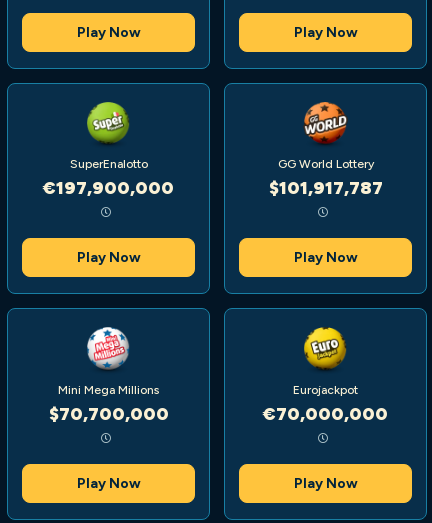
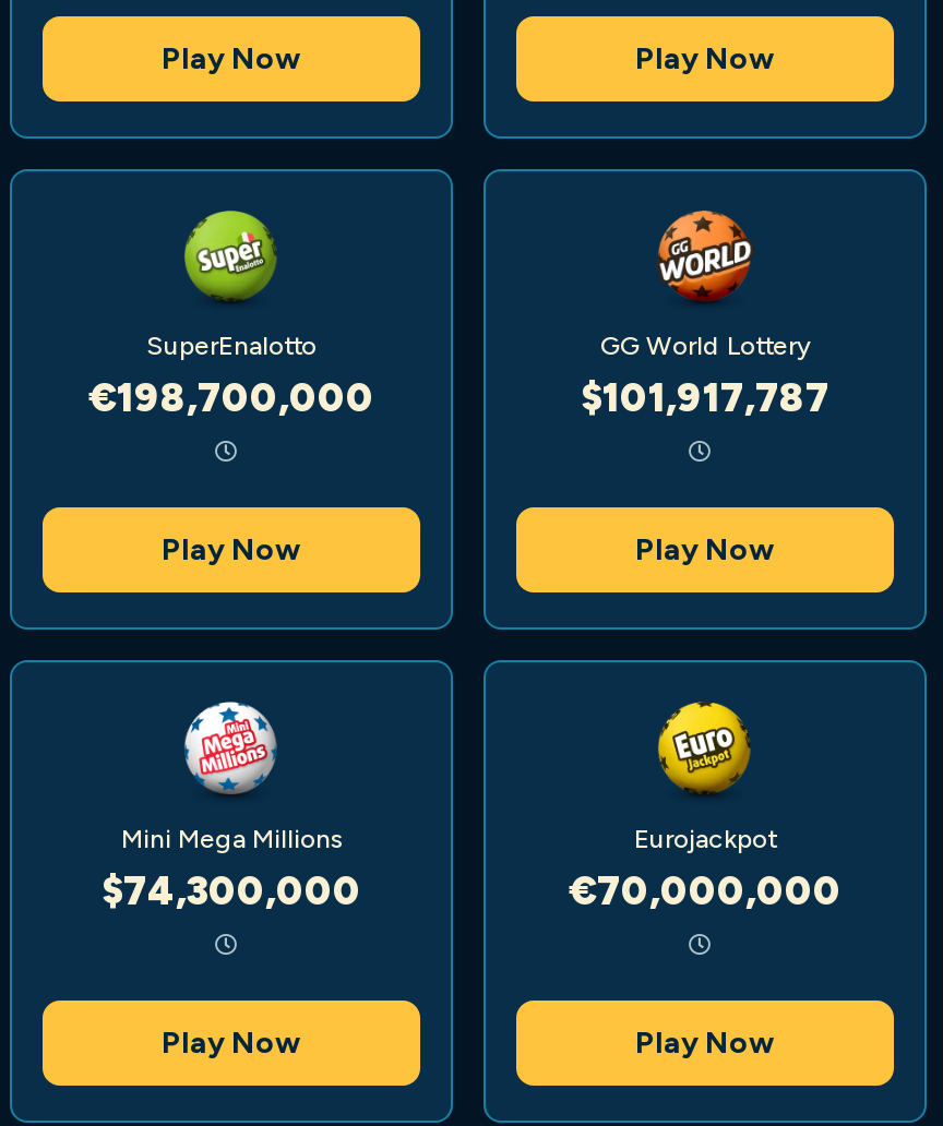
- €197,900,000
+ €198,700,000

- $70,700,000
+ $74,300,000
